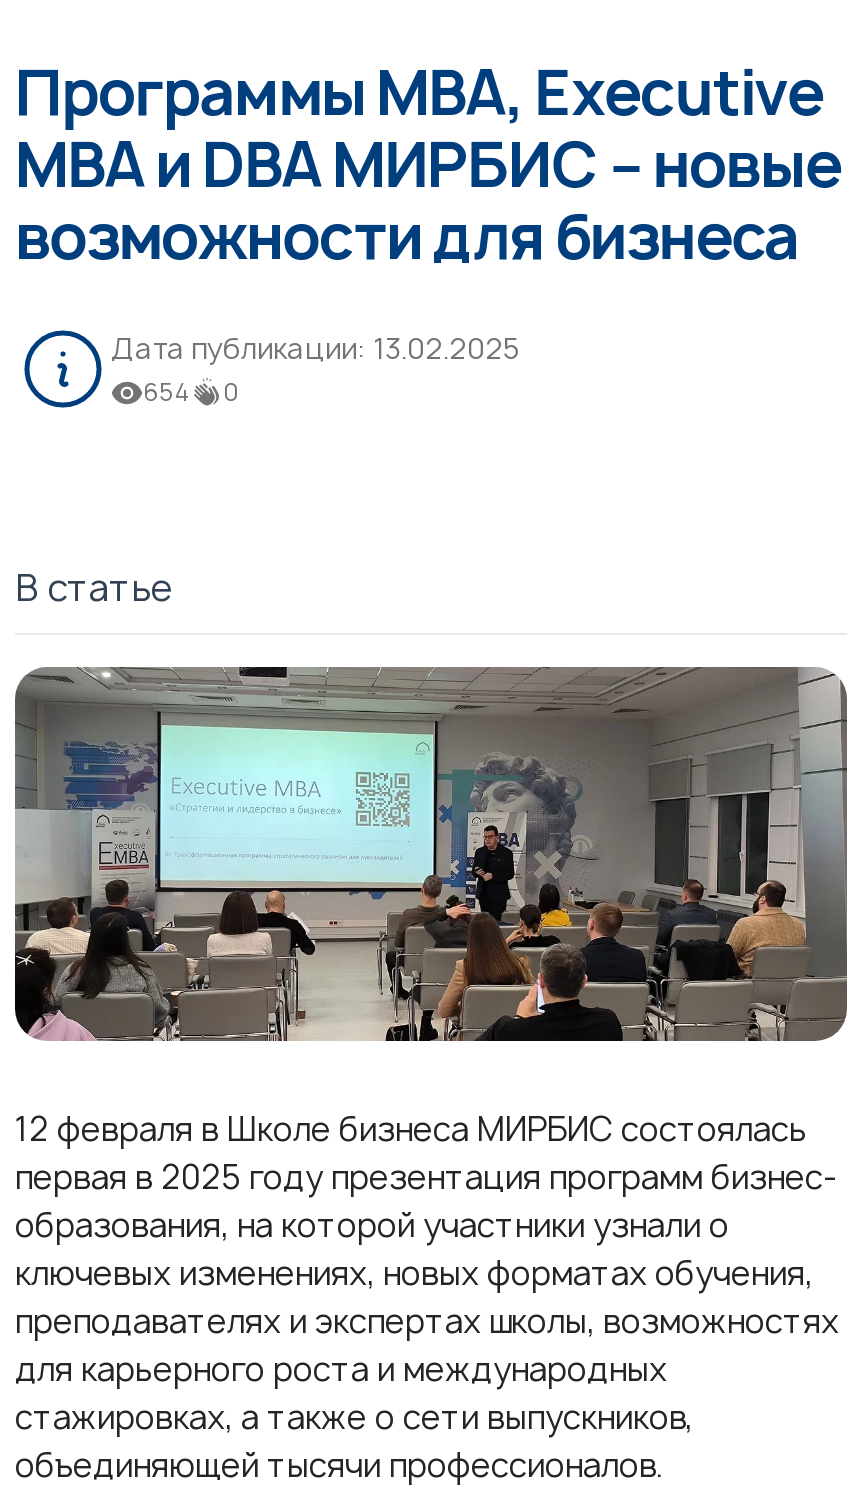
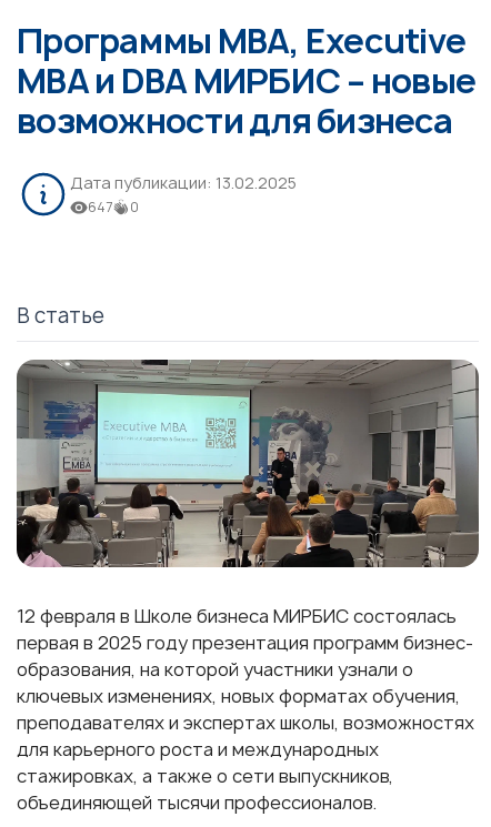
- 654 0
+ 647 0
